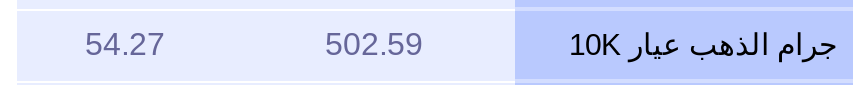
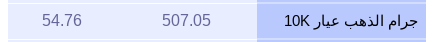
- 54.27
+ 54.76

- 502.59
+ 507.05
